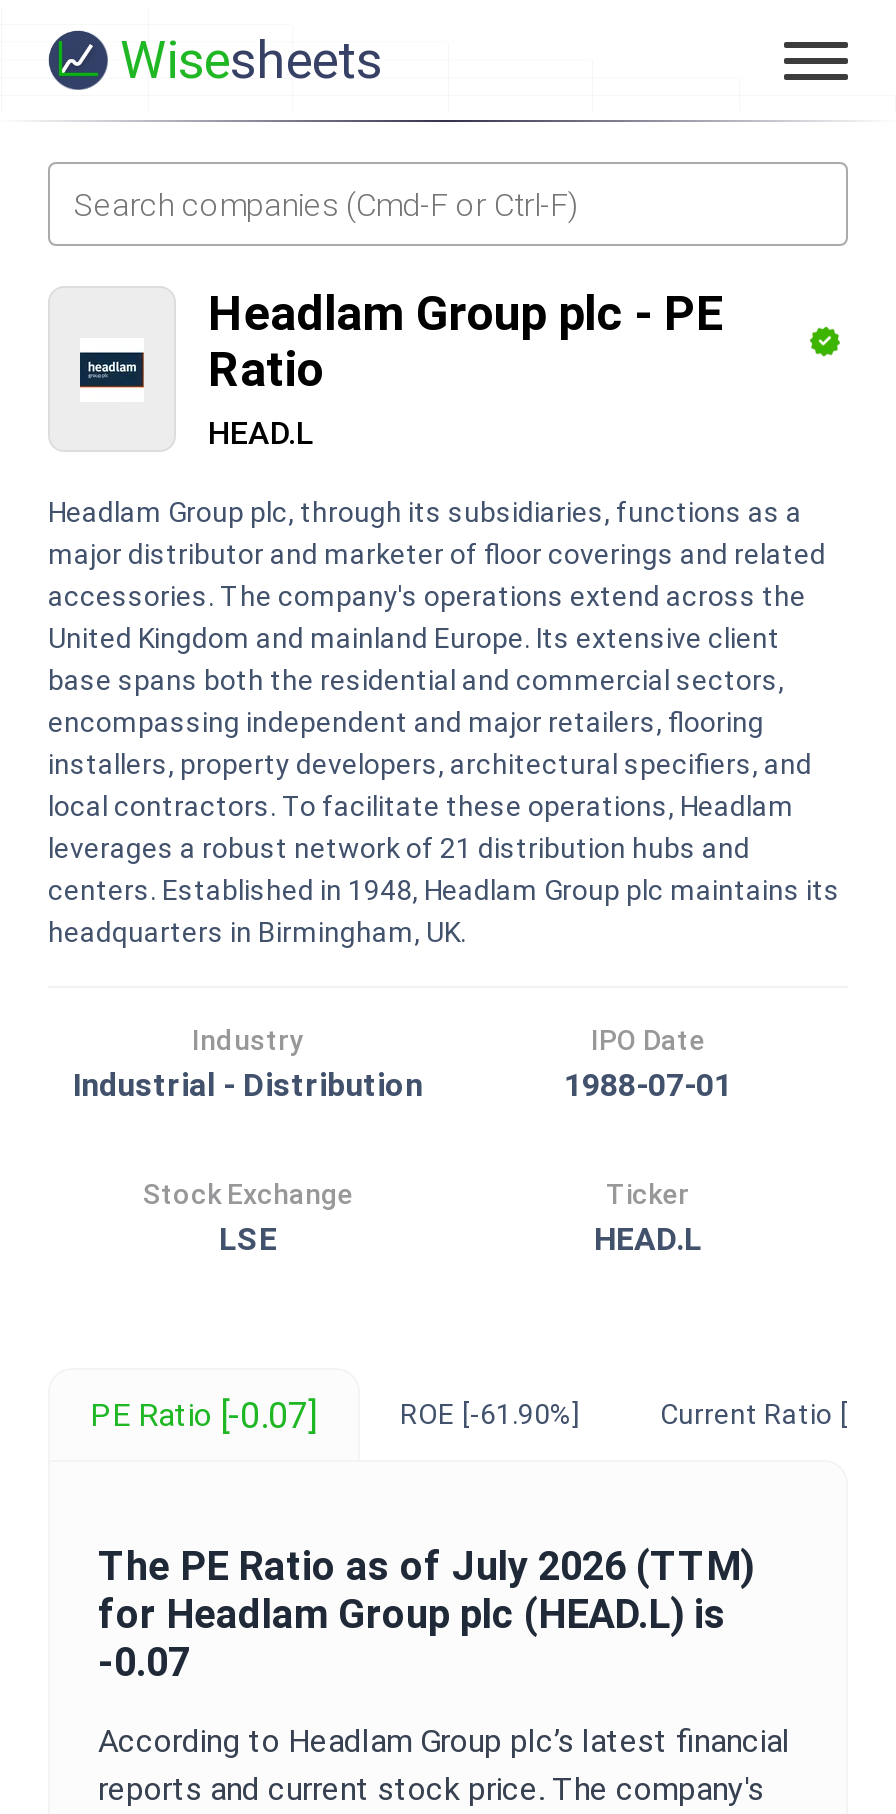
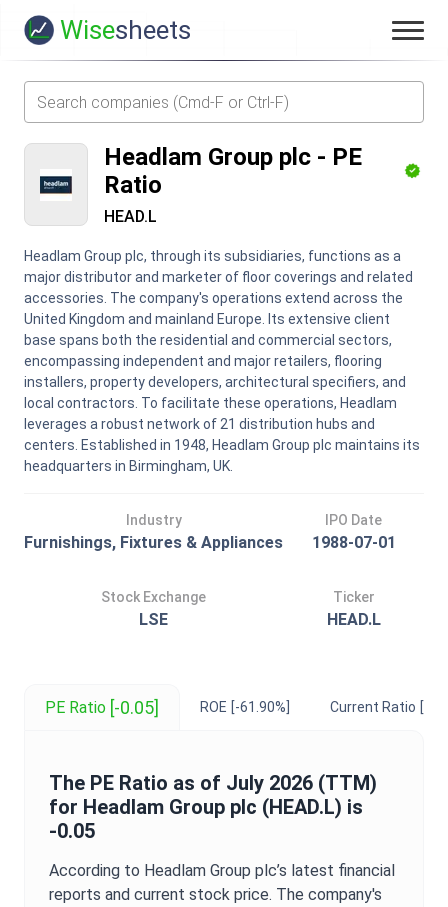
- Industrial - Distribution
+ Furnishings, Fixtures & Appliances

- PE Ratio [-0.07]
+ PE Ratio [-0.05]

- -0.07
+ -0.05
